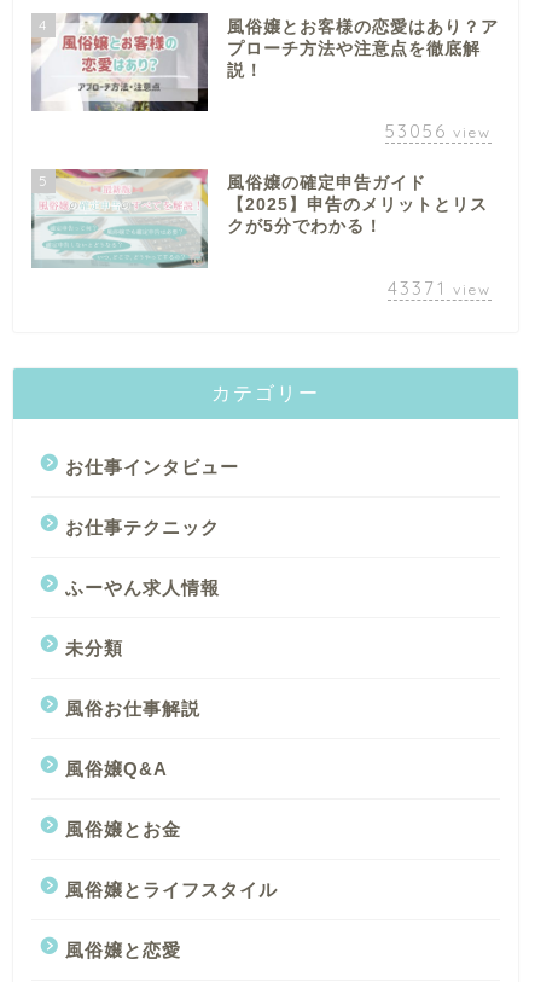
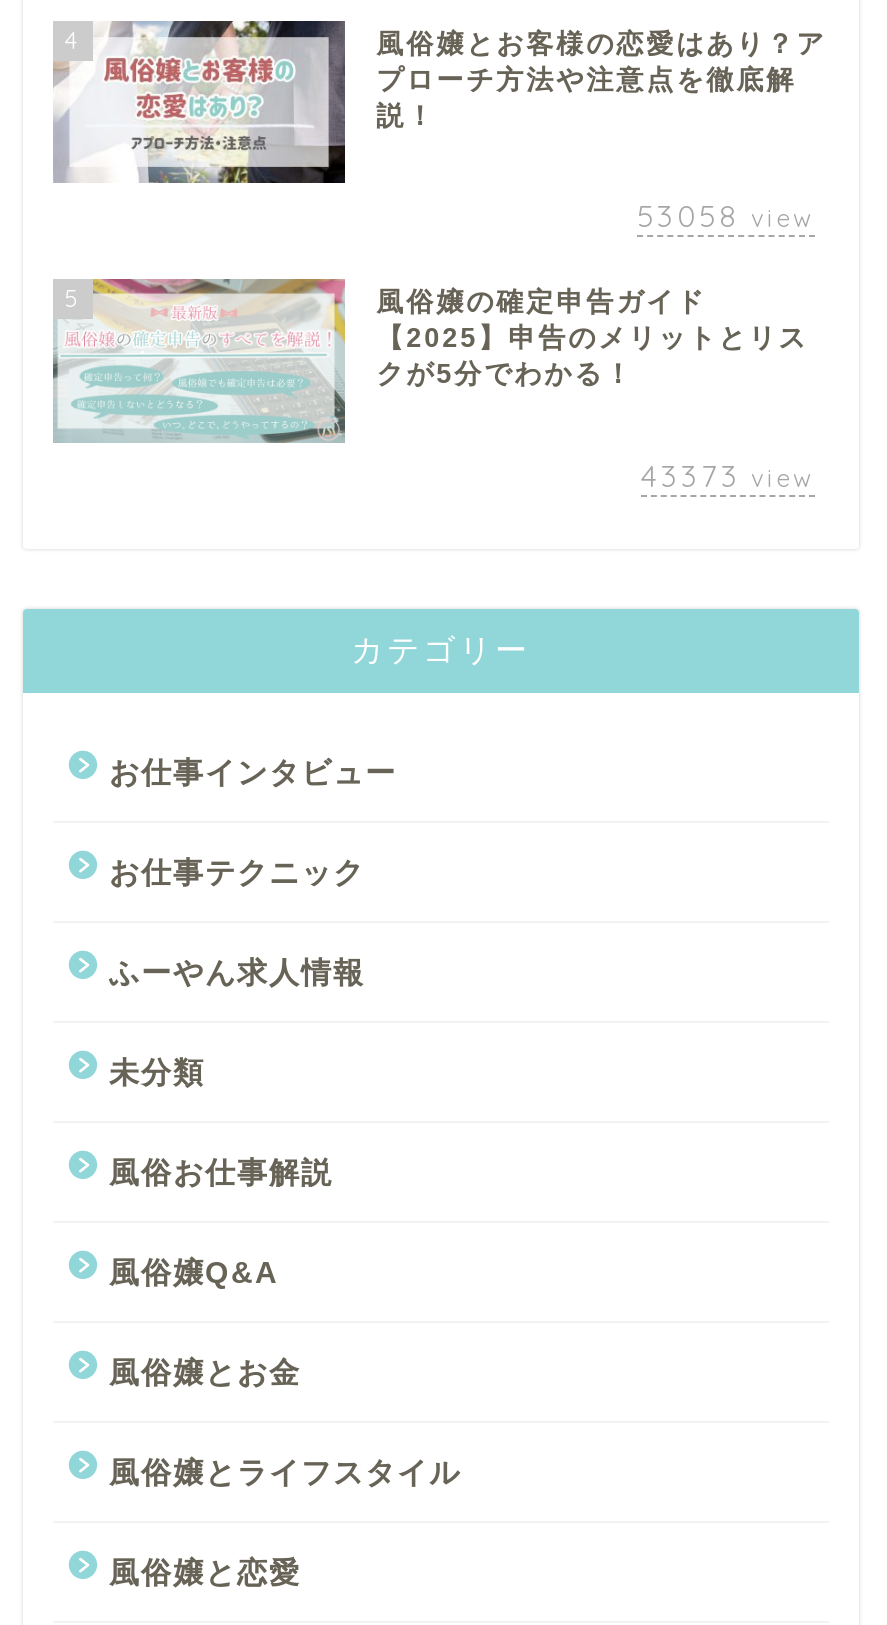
- 53056 view
+ 53058 view

- 43371 view
+ 43373 view
